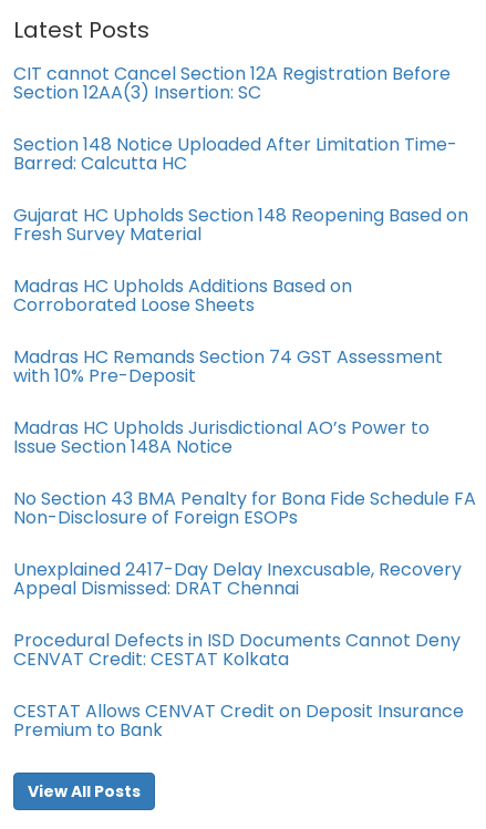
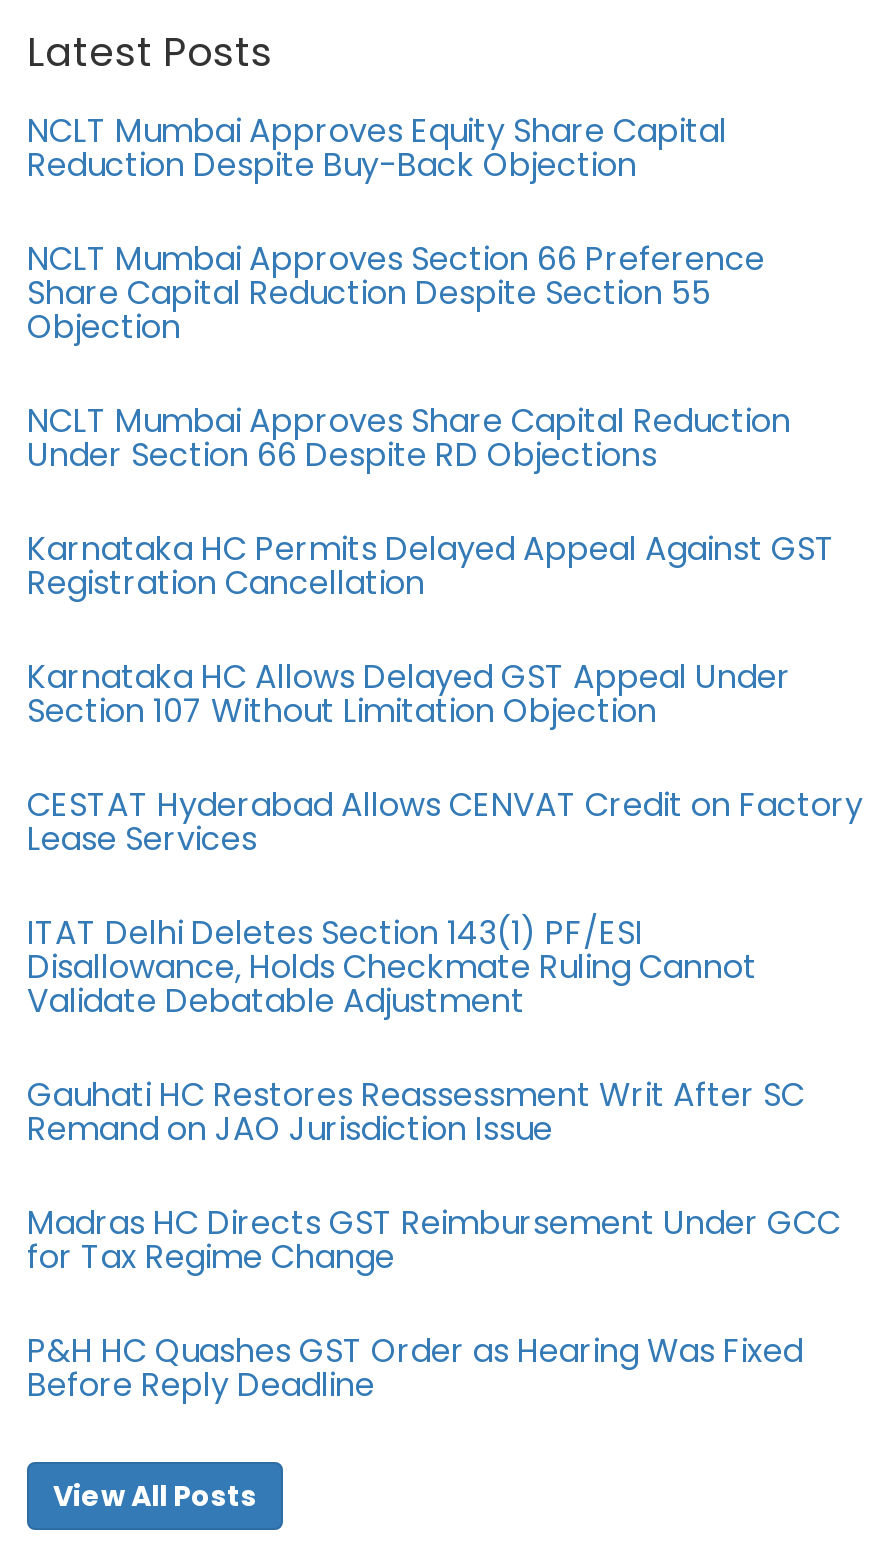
- CIT cannot Cancel Section 12A Registration Before
- Section 12AA(3) Insertion: SC
+ NCLT Mumbai Approves Equity Share Capital
+ Reduction Despite Buy-Back Objection

- Section 148 Notice Uploaded After Limitation Time-
- Barred: Calcutta HC
+ NCLT Mumbai Approves Section 66 Preference
+ Share Capital Reduction Despite Section 55
+ Objection

- Gujarat HC Upholds Section 148 Reopening Based on
- Fresh Survey Material
+ NCLT Mumbai Approves Share Capital Reduction
+ Under Section 66 Despite RD Objections

- Madras HC Upholds Additions Based on
- Corroborated Loose Sheets
+ Karnataka HC Permits Delayed Appeal Against GST
+ Registration Cancellation

- Madras HC Remands Section 74 GST Assessment
- with 10% Pre-Deposit
+ Karnataka HC Allows Delayed GST Appeal Under
+ Section 107 Without Limitation Objection

- Madras HC Upholds Jurisdictional AO’s Power to
- Issue Section 148A Notice
+ CESTAT Hyderabad Allows CENVAT Credit on Factory
+ Lease Services

- No Section 43 BMA Penalty for Bona Fide Schedule FA
- Non-Disclosure of Foreign ESOPs
+ ITAT Delhi Deletes Section 143(1) PF/ESI
+ Disallowance, Holds Checkmate Ruling Cannot
+ Validate Debatable Adjustment

- Unexplained 2417-Day Delay Inexcusable, Recovery
- Appeal Dismissed: DRAT Chennai
+ Gauhati HC Restores Reassessment Writ After SC
+ Remand on JAO Jurisdiction Issue

- Procedural Defects in ISD Documents Cannot Deny
- CENVAT Credit: CESTAT Kolkata
+ Madras HC Directs GST Reimbursement Under GCC
+ for Tax Regime Change

- CESTAT Allows CENVAT Credit on Deposit Insurance
- Premium to Bank
+ P&H HC Quashes GST Order as Hearing Was Fixed
+ Before Reply Deadline
